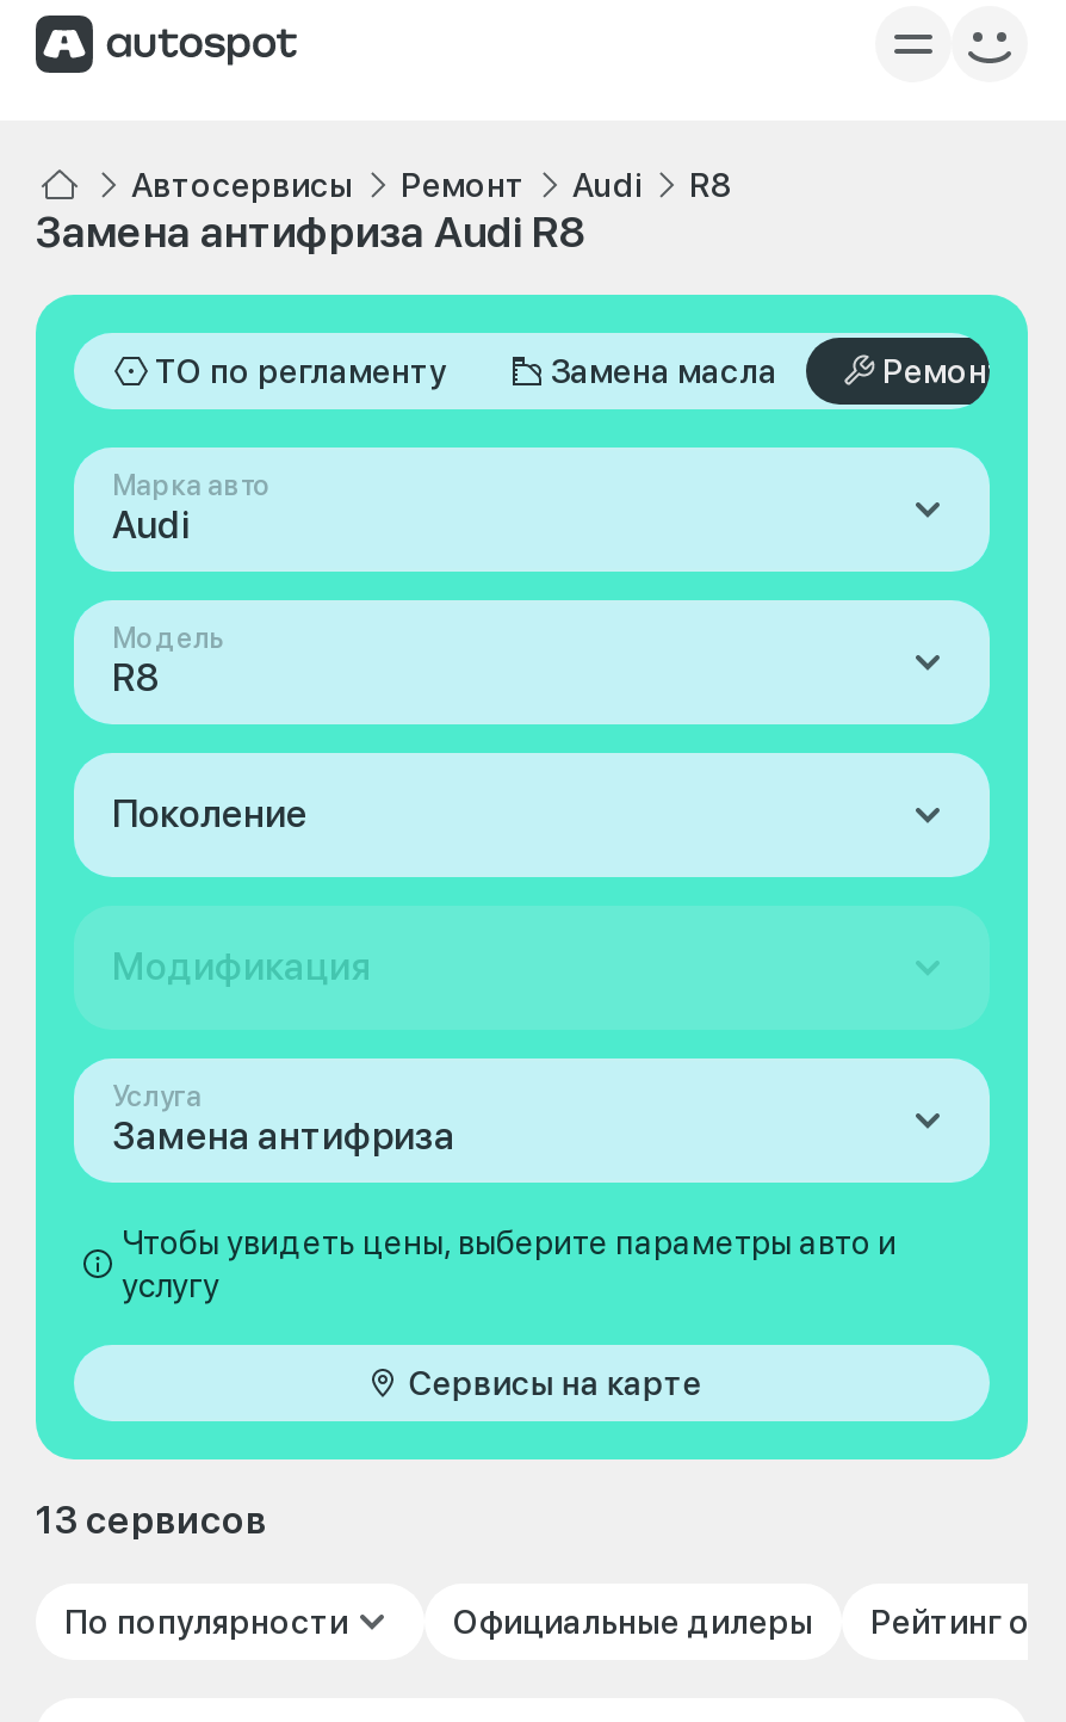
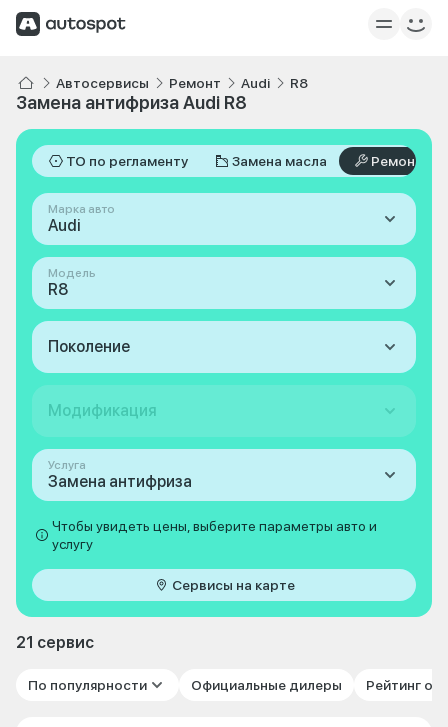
- 13 сервисов
+ 21 сервис
